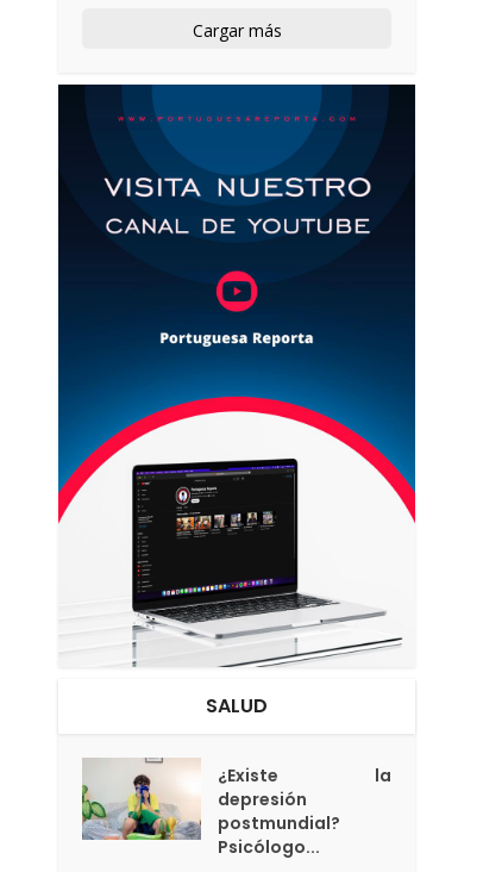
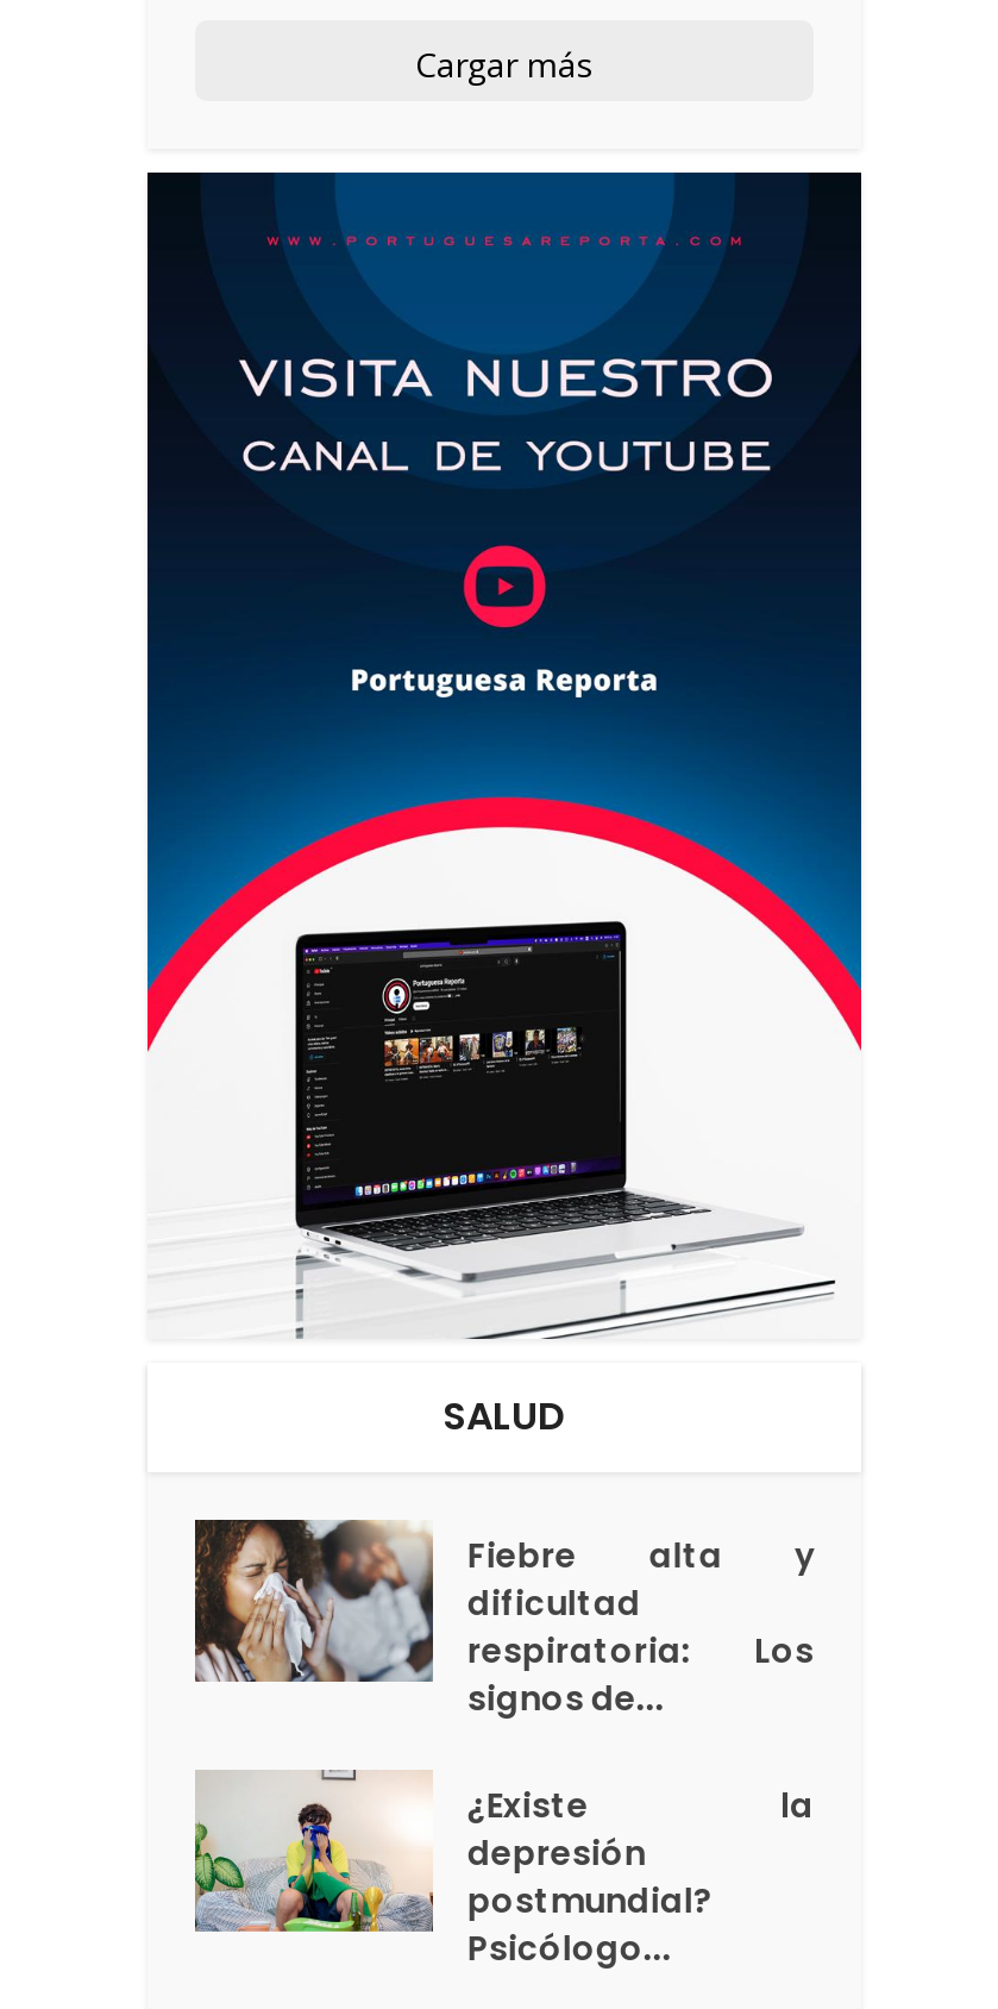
+ [image]
+ Fiebre alta y
+ dificultad
+ respiratoria: Los
+ signos de...
